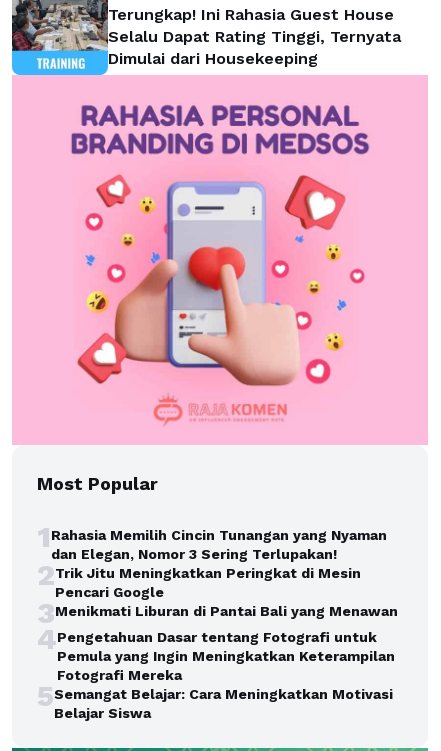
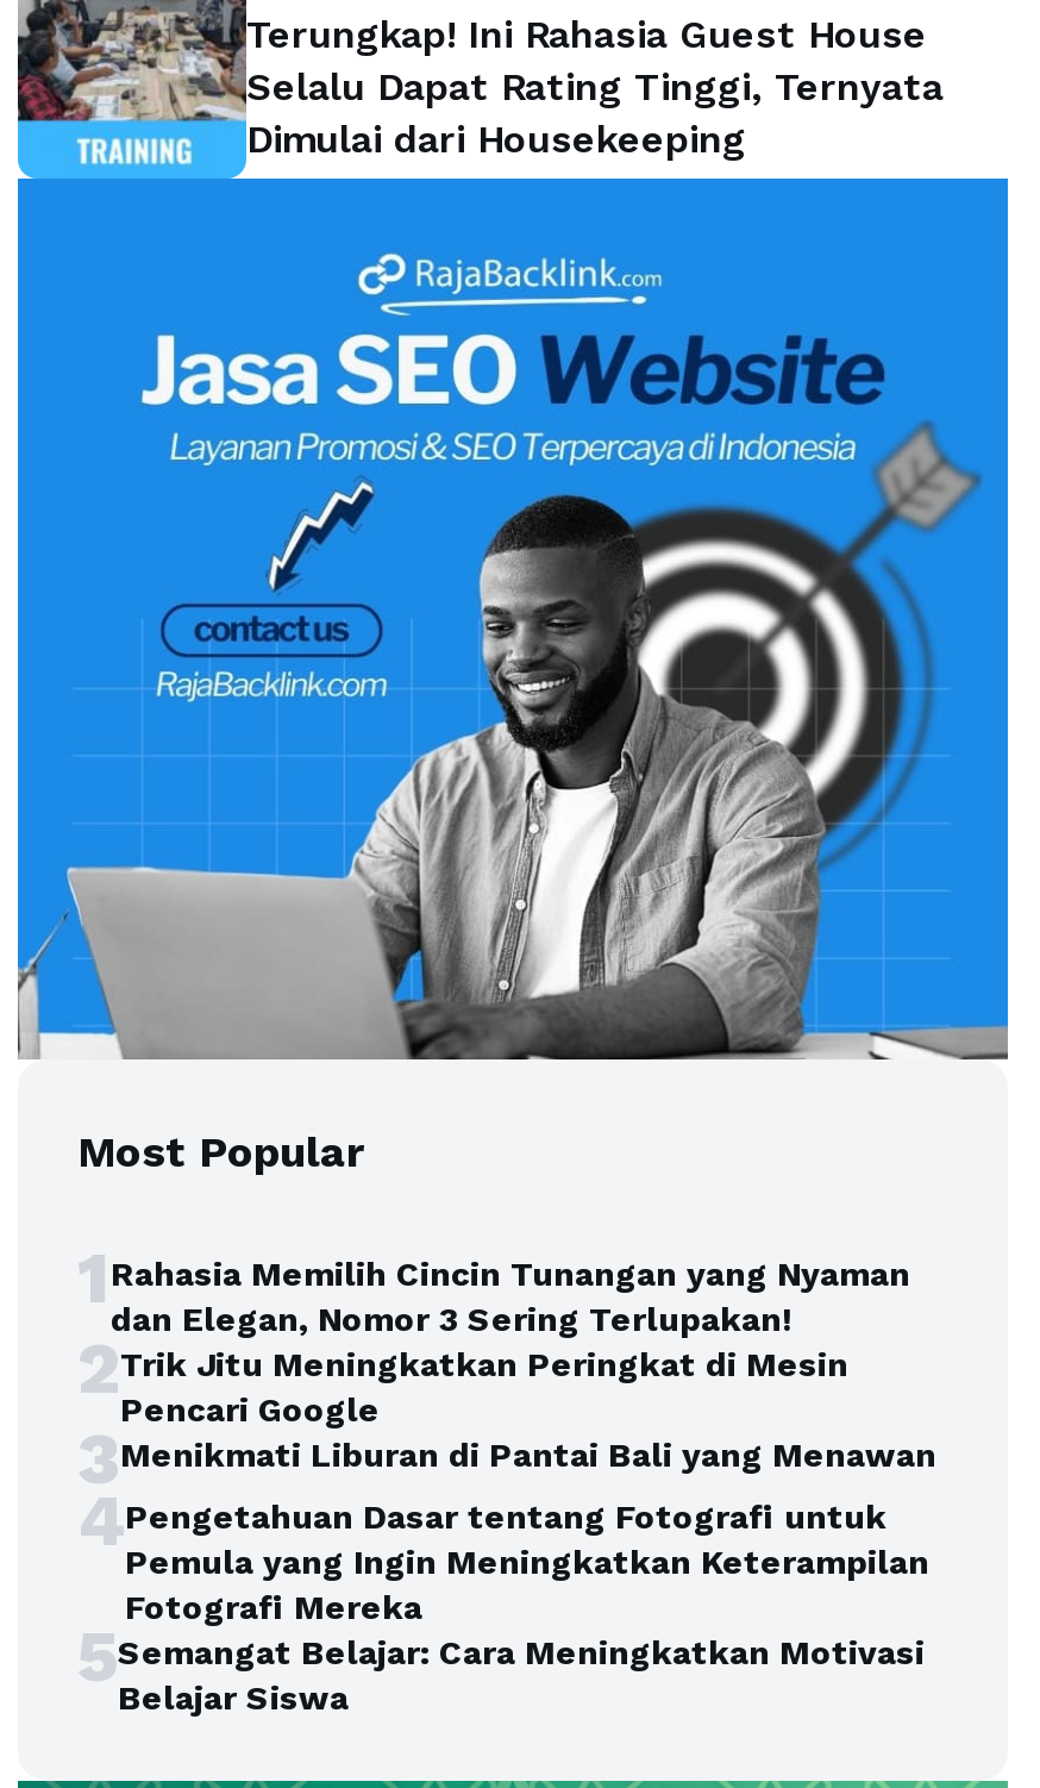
- [image]
+ [image]
